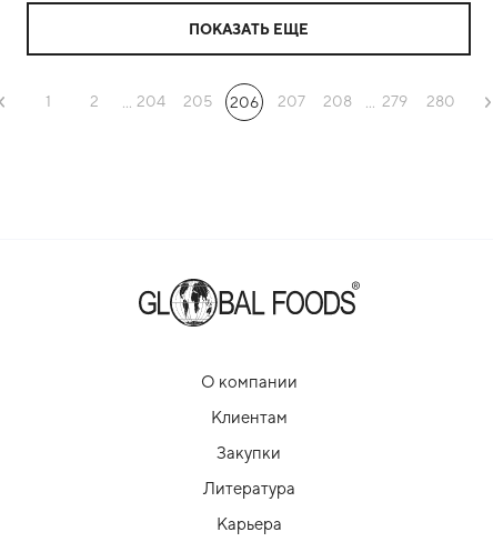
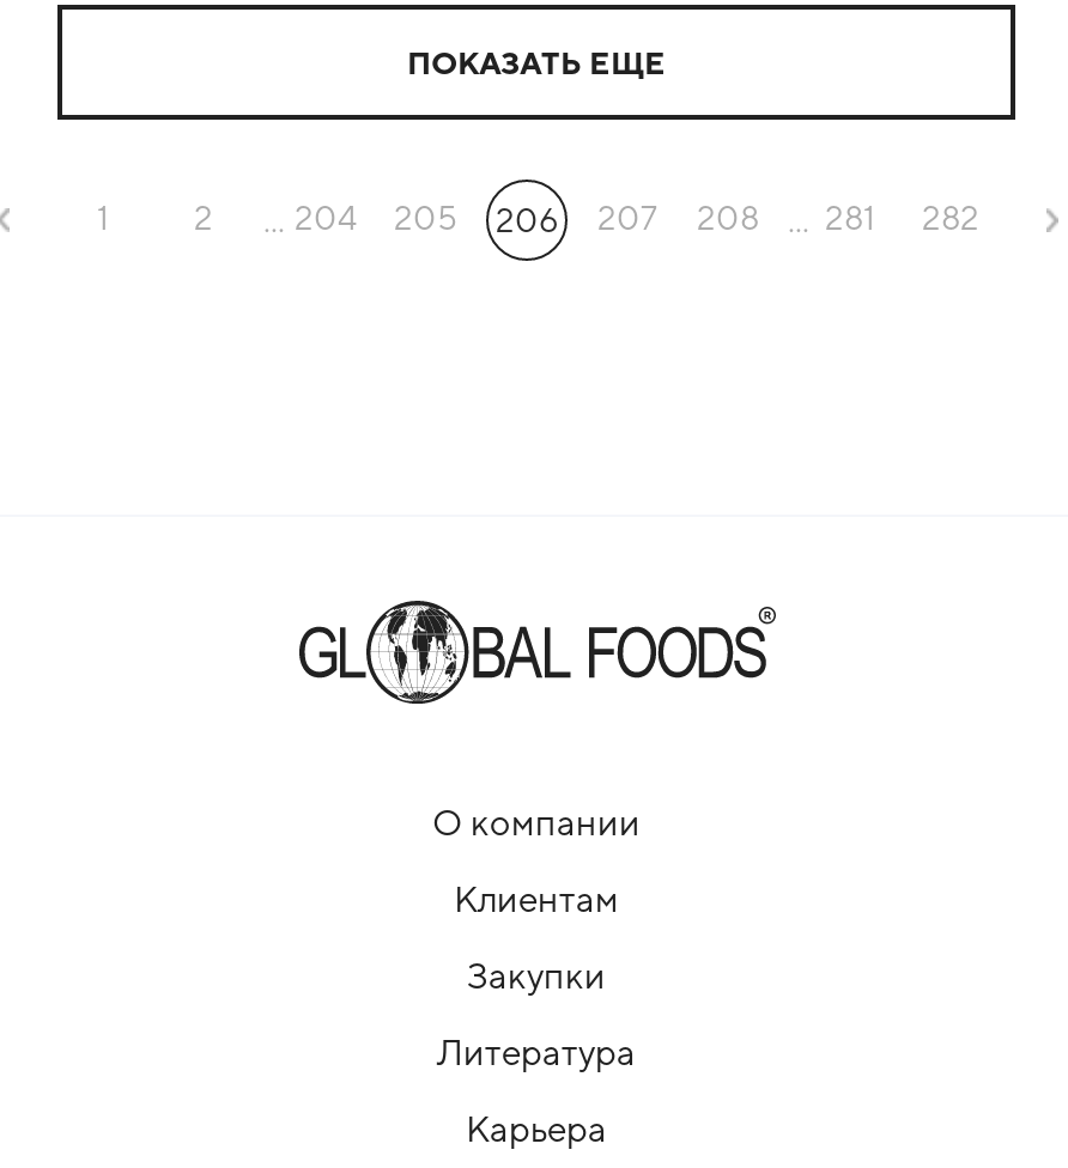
- ... 279
+ ... 281

- 280
+ 282
